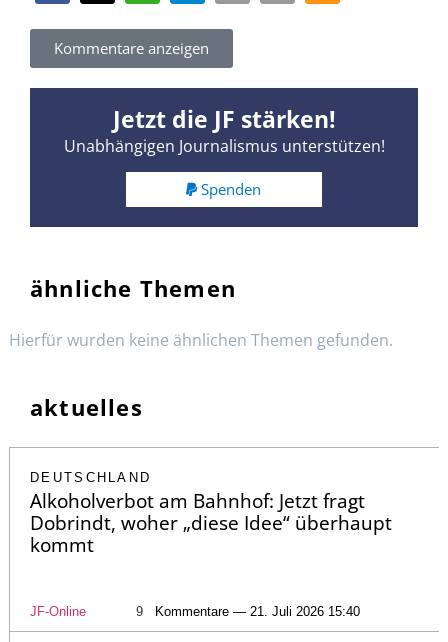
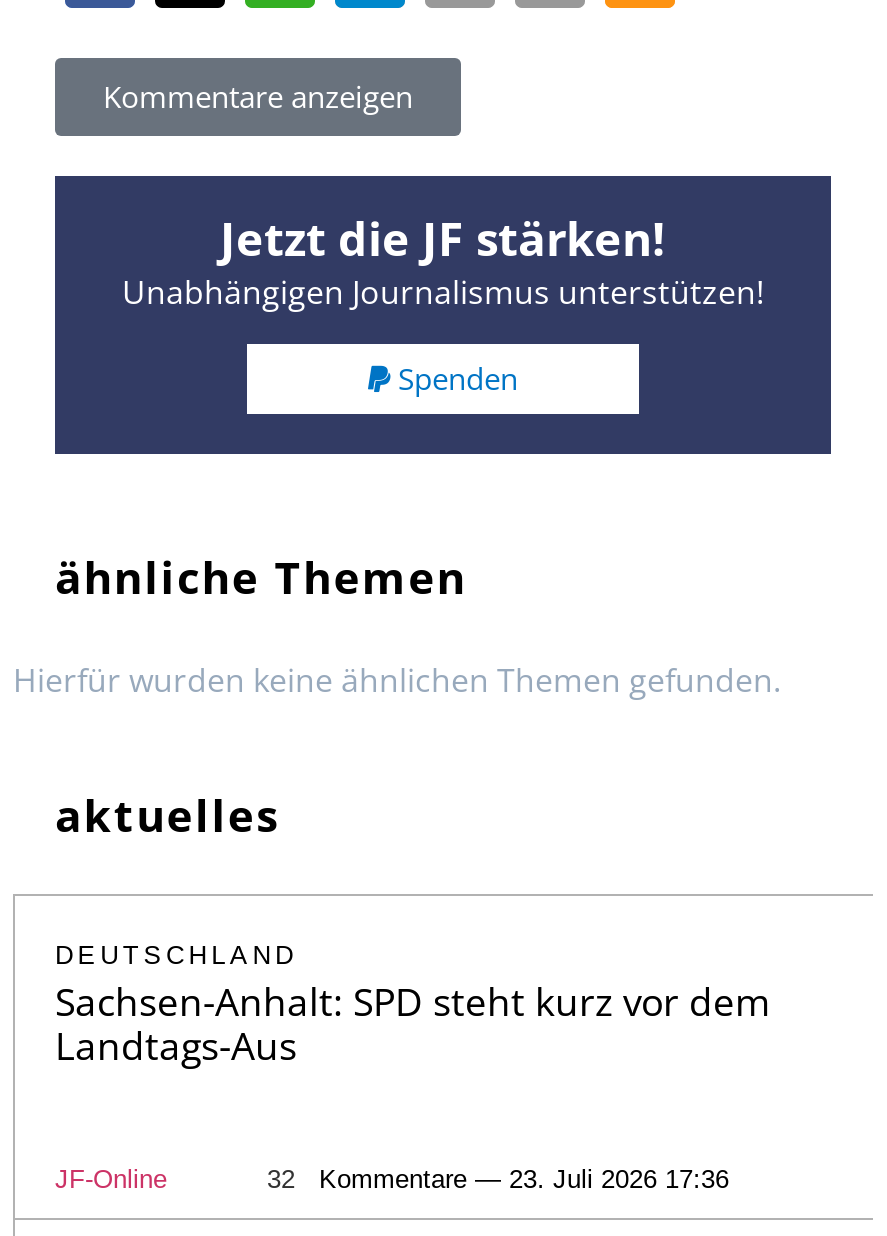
- Alkoholverbot am Bahnhof: Jetzt fragt
- Dobrindt, woher „diese Idee“ überhaupt
- kommt
+ Sachsen-Anhalt: SPD steht kurz vor dem
+ Landtags-Aus

- 9
+ 32

- Kommentare — 21. Juli 2026 15:40
+ Kommentare — 23. Juli 2026 17:36
